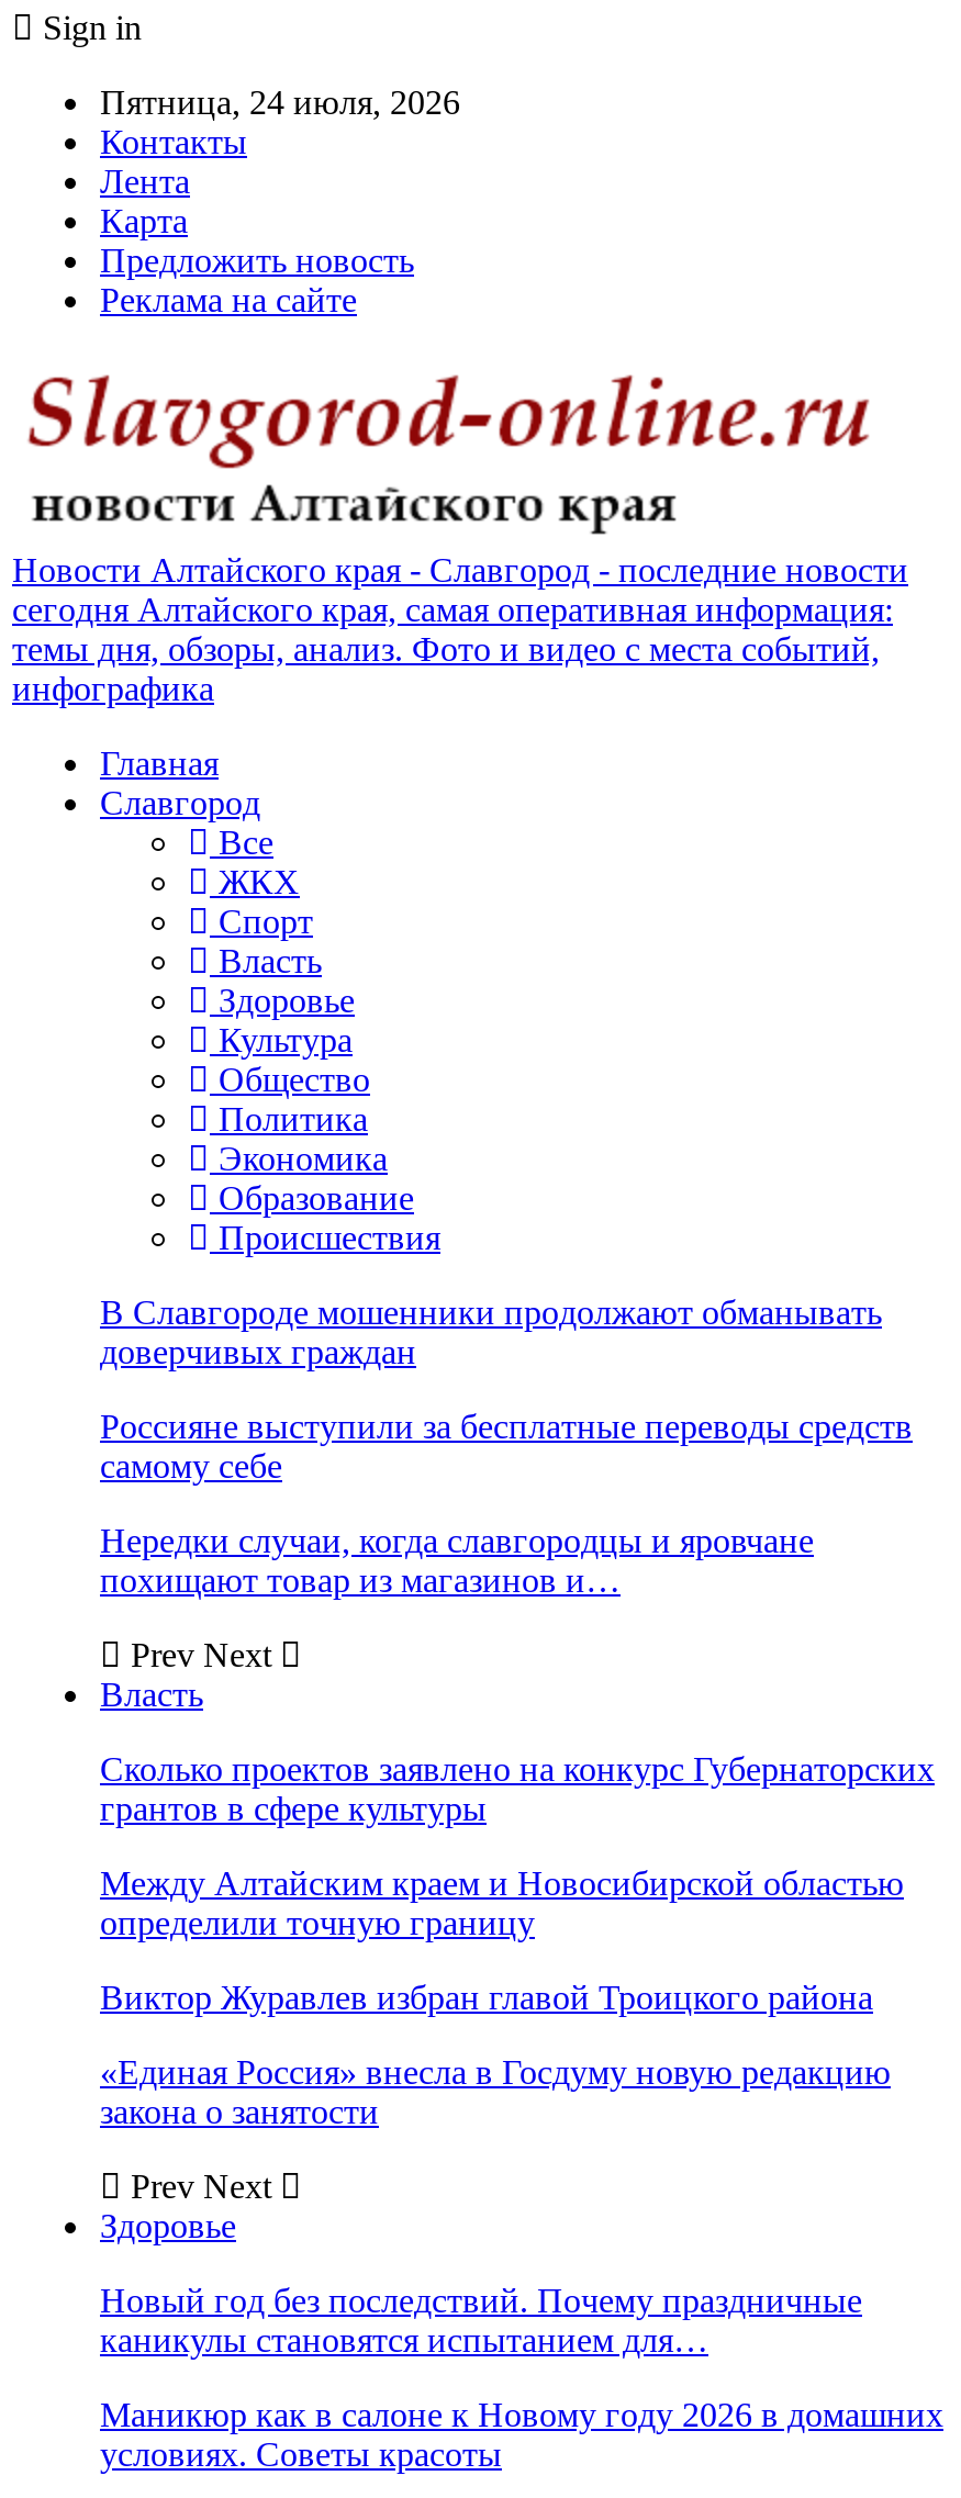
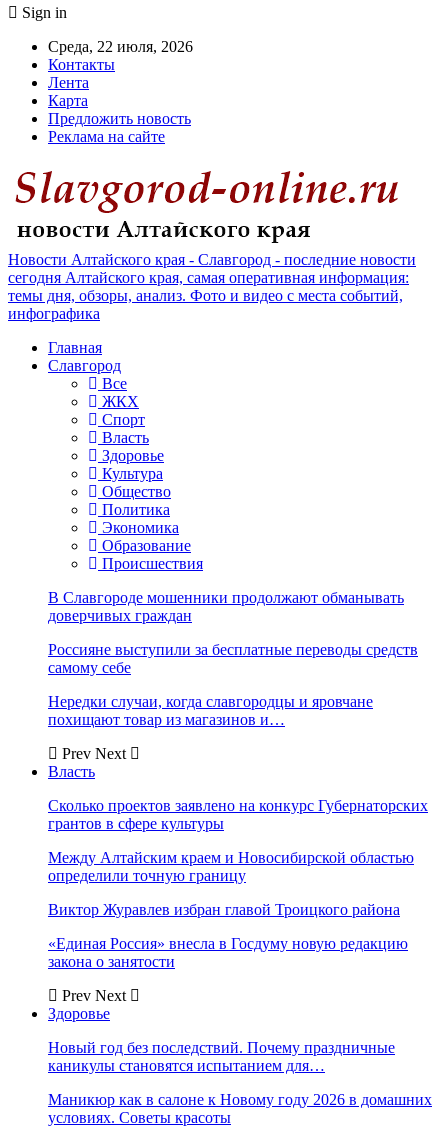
- Пятница, 24 июля, 2026
+ Среда, 22 июля, 2026
